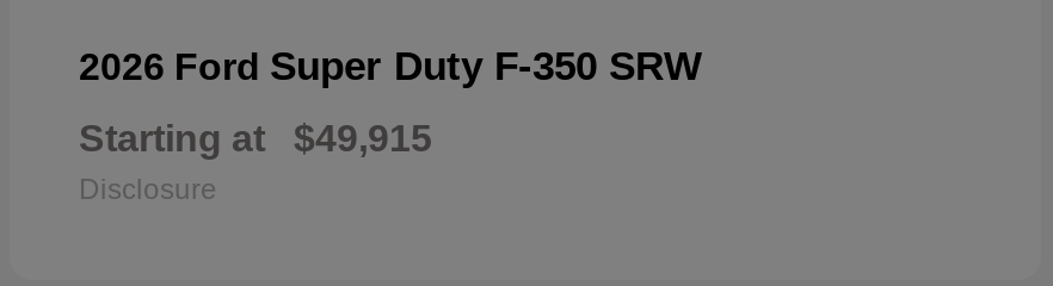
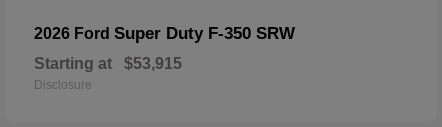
- Starting at $49,915
+ Starting at $53,915
